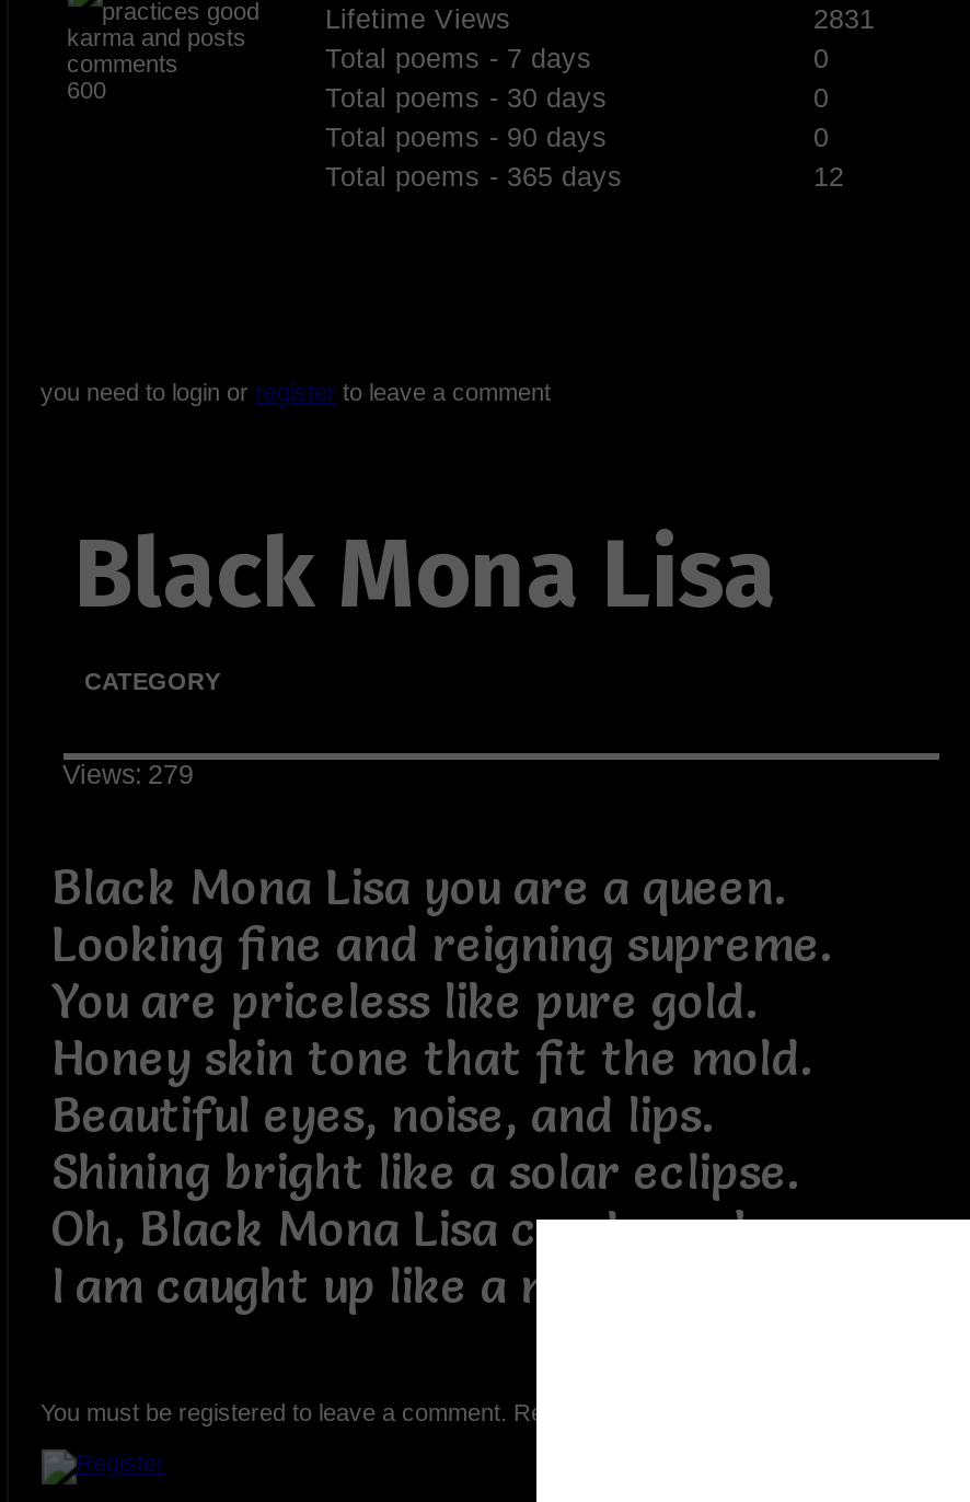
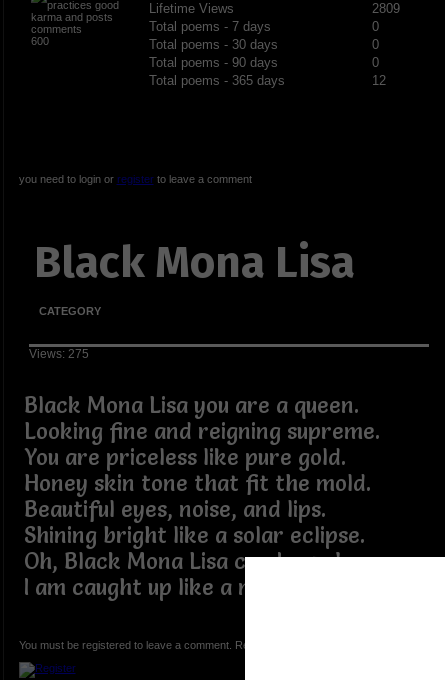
- 2831
+ 2809

- Views: 279
+ Views: 275
